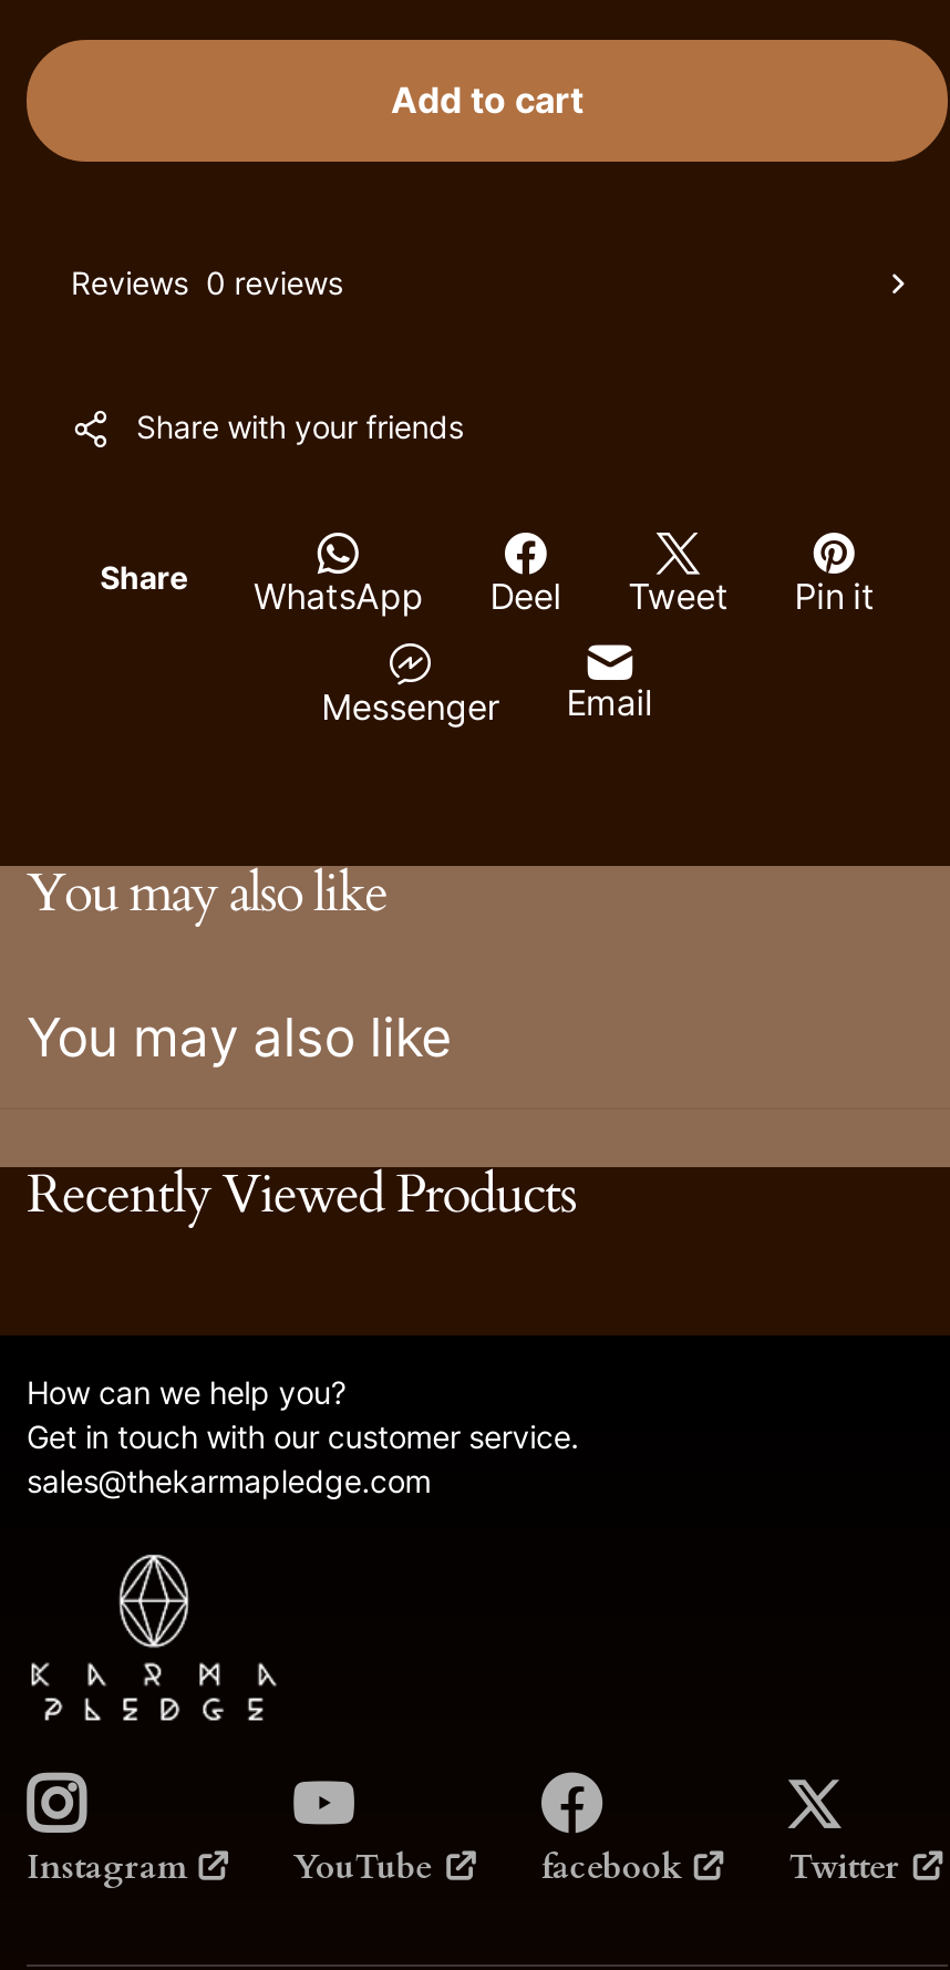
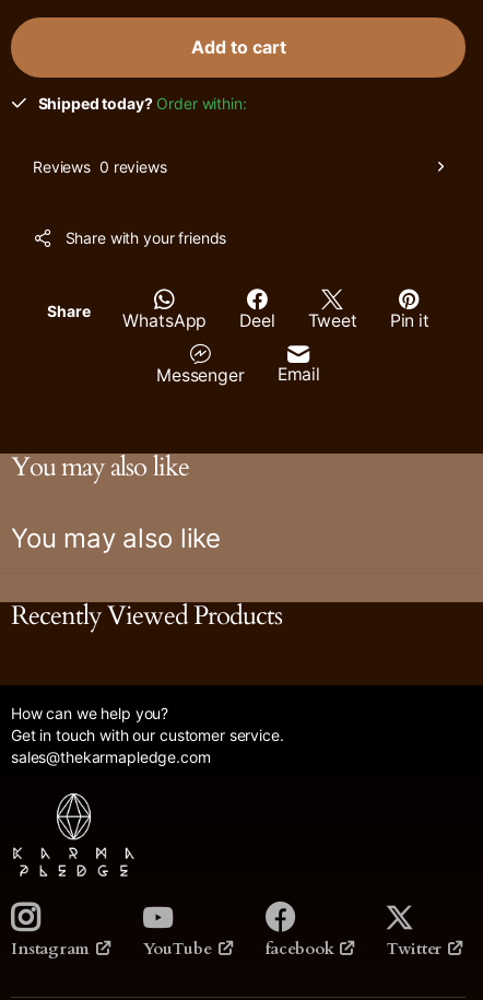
+ Shipped today? Order within:
